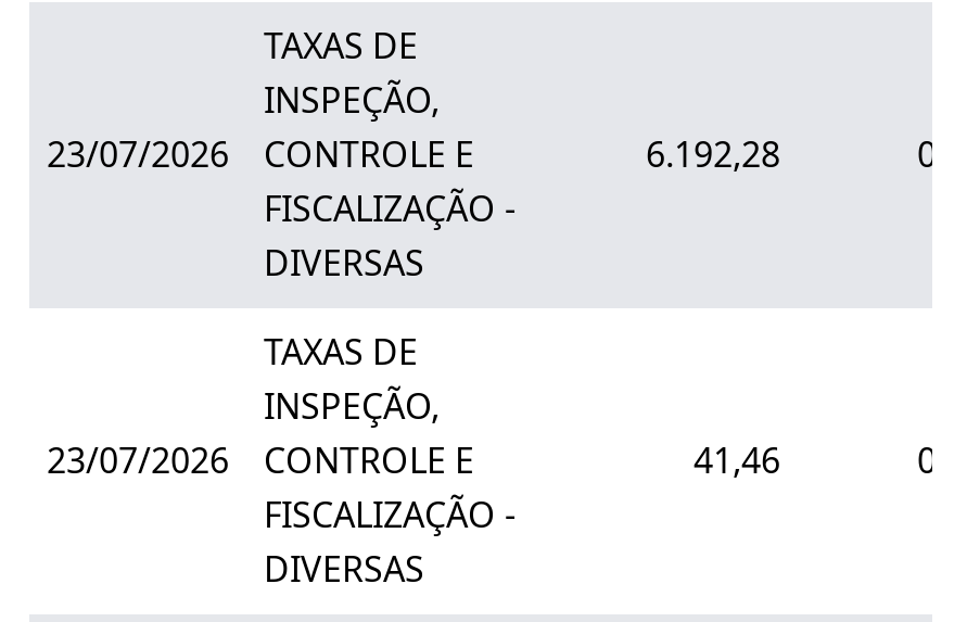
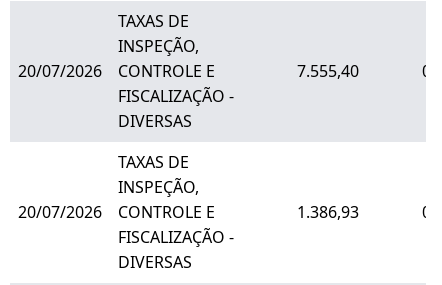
- 23/07/2026 CONTROLE E
+ 20/07/2026 CONTROLE E

- 6.192,28
+ 7.555,40

- 23/07/2026 CONTROLE E
+ 20/07/2026 CONTROLE E

- 41,46
+ 1.386,93
